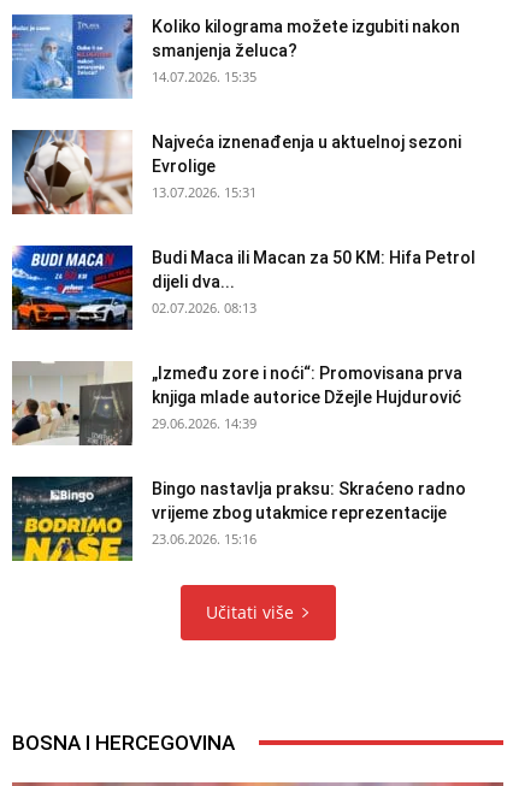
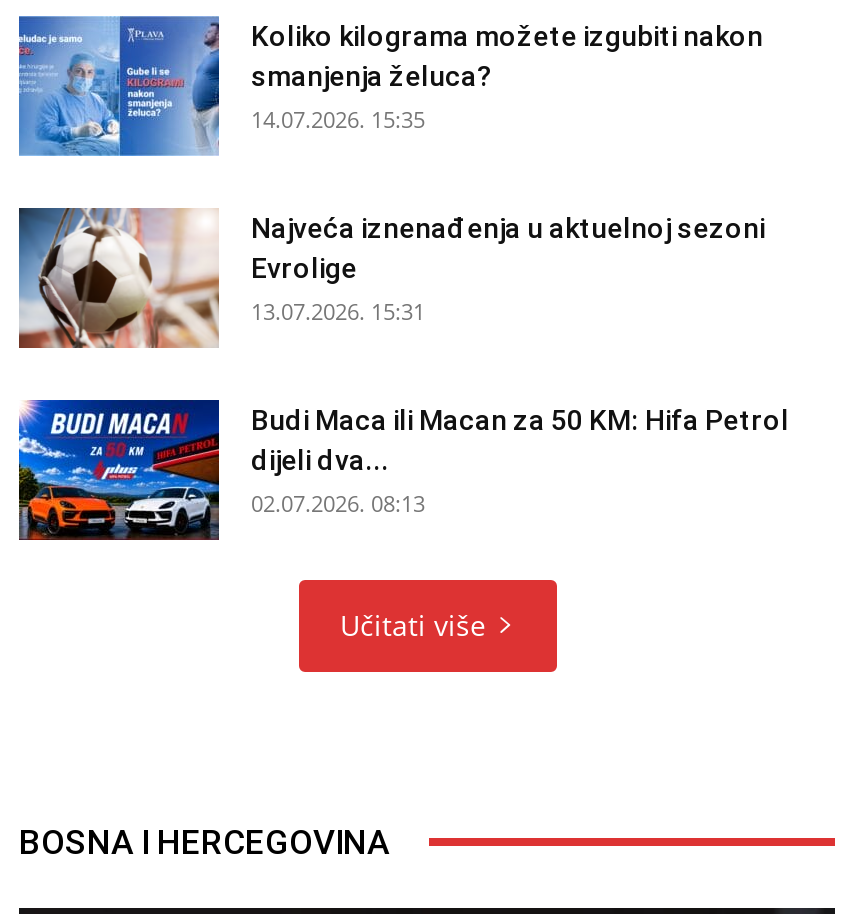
- [image]
- „Između zore i noći“: Promovisana prva
- knjiga mlade autorice Džejle Hujdurović
- 29.06.2026. 14:39
- Bingo nastavlja praksu: Skraćeno radno
- vrijeme zbog utakmice reprezentacije
- 23.06.2026. 15:16

- [image]
